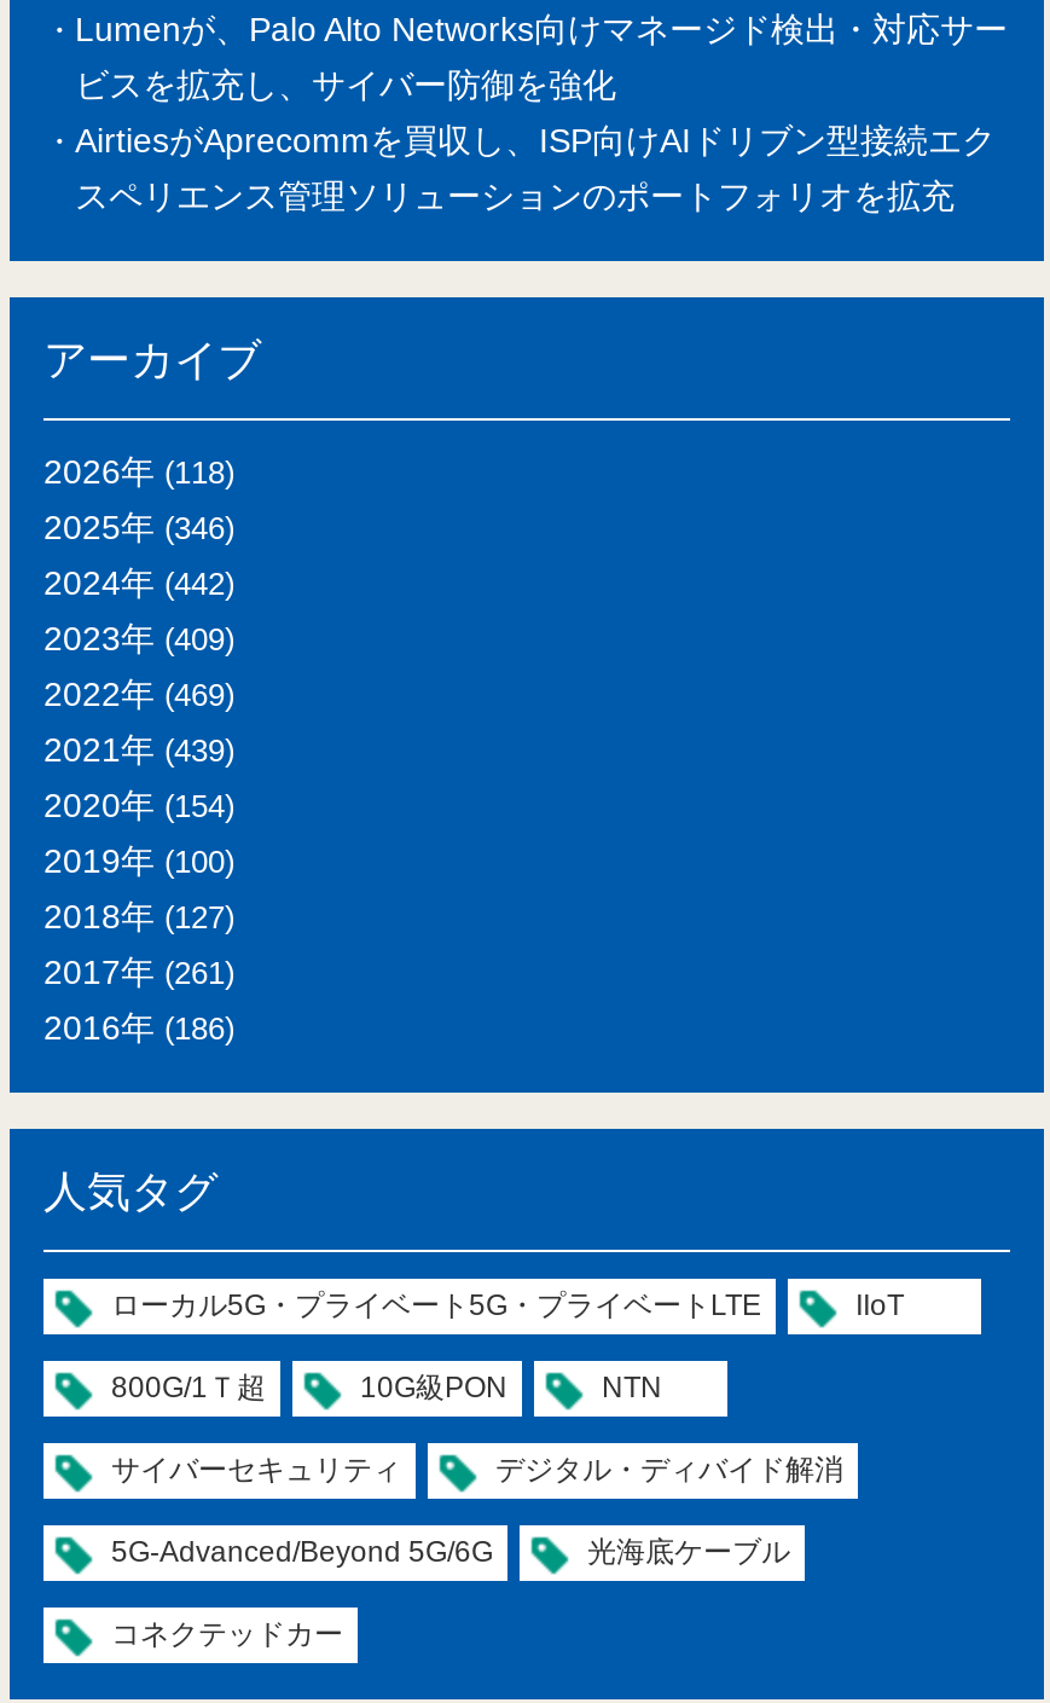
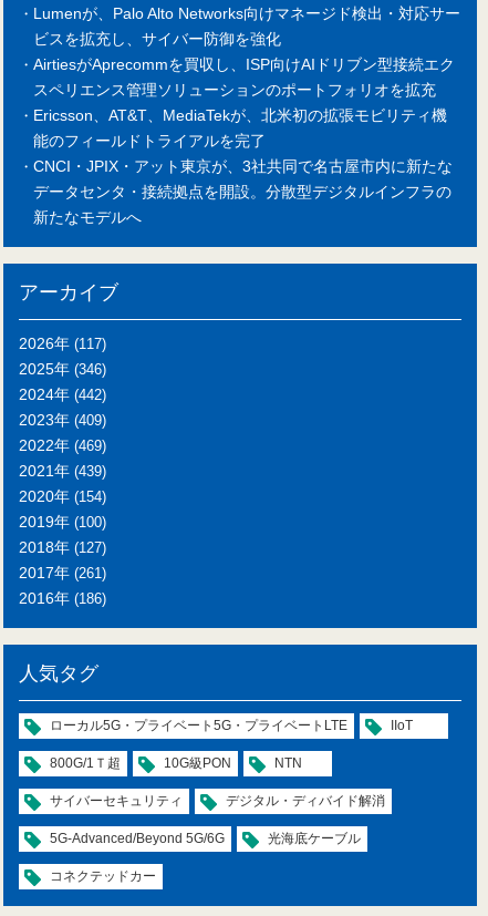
+ Ericsson、AT&T、MediaTekが、北米初の拡張モビリティ機
+ 能のフィールドトライアルを完了
+ CNCI・JPIX・アット東京が、3社共同で名古屋市内に新たな
+ データセンタ・接続拠点を開設。分散型デジタルインフラの
+ 新たなモデルへ

- 2026年(118)
+ 2026年(117)
